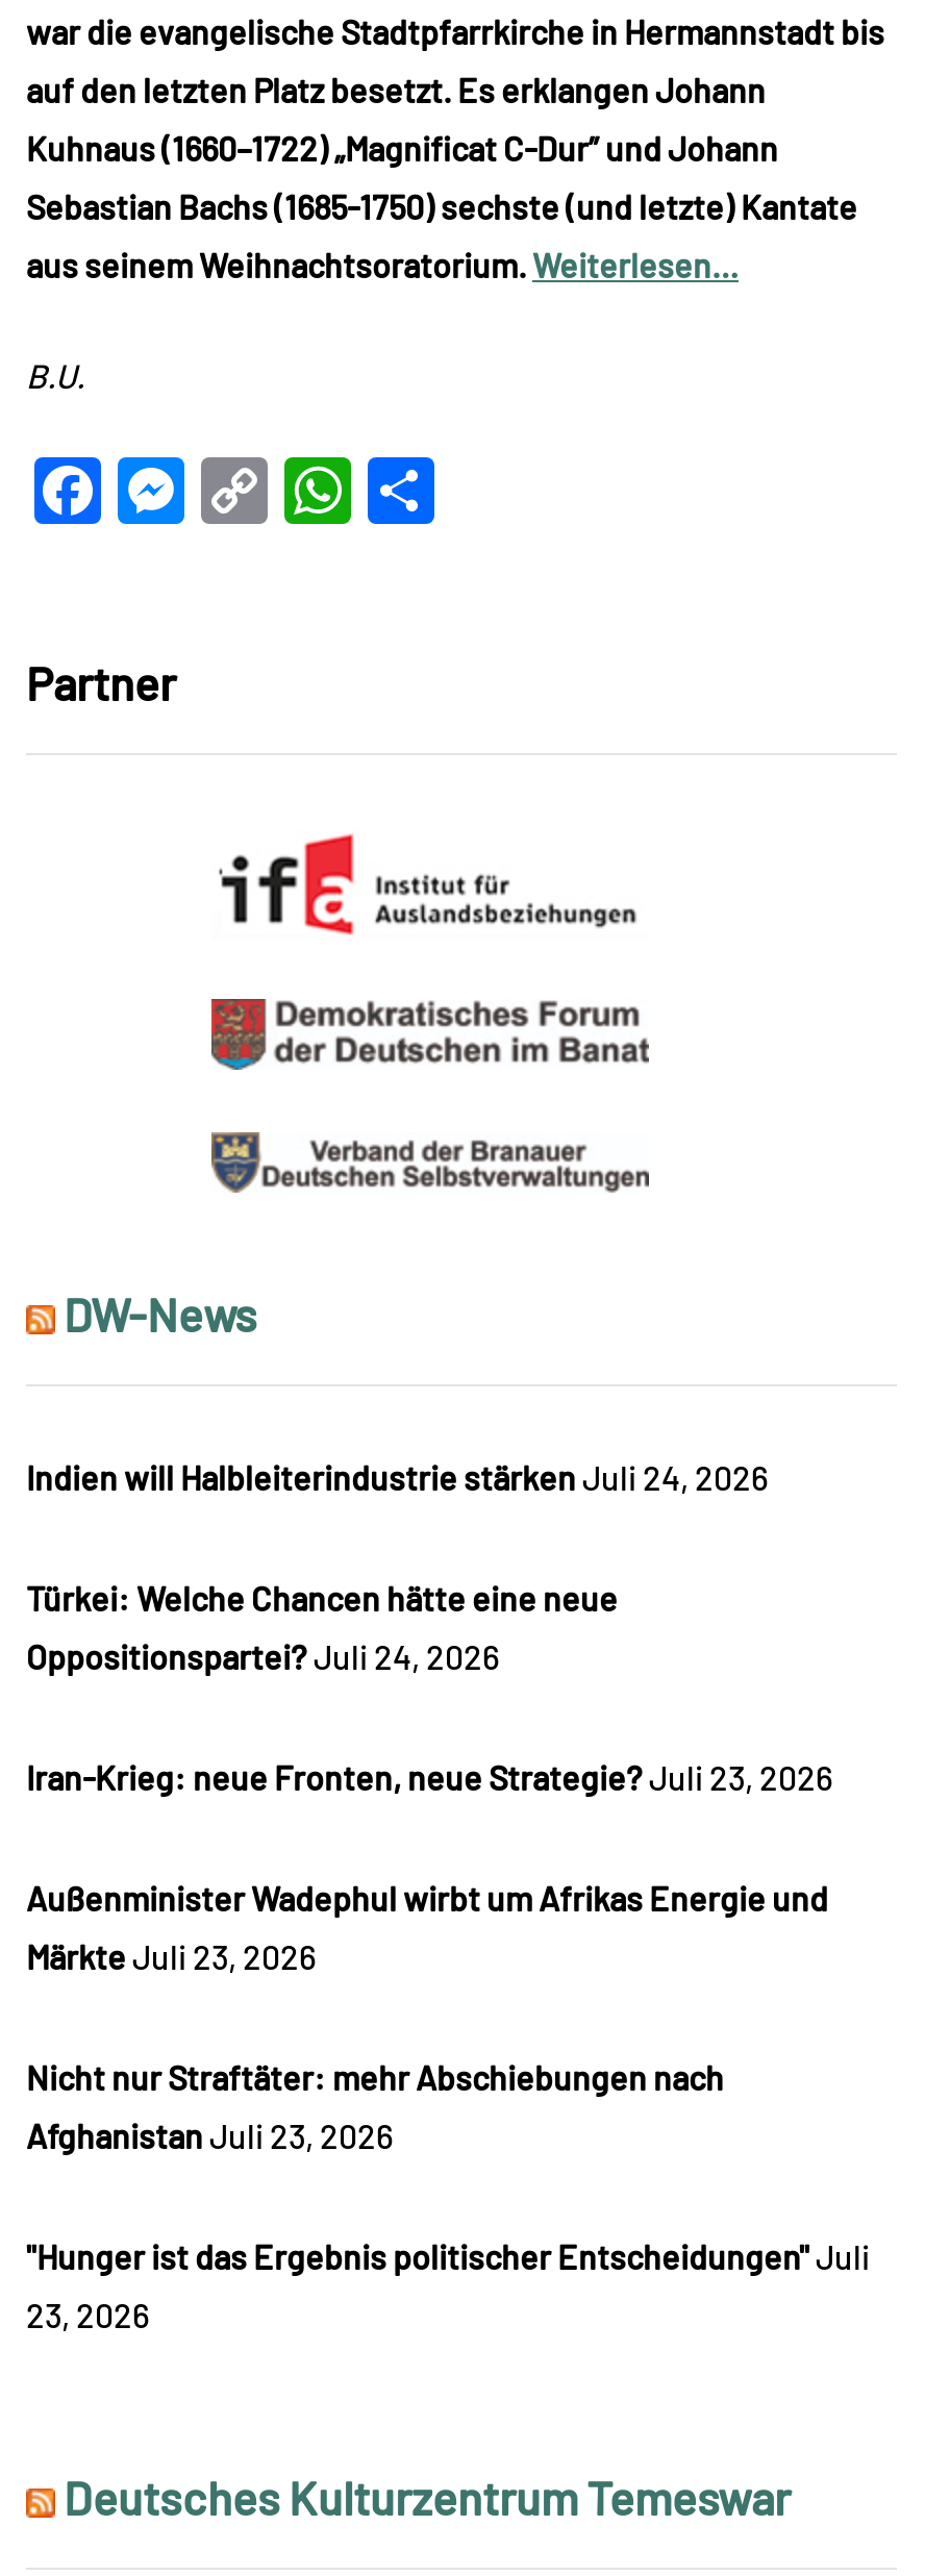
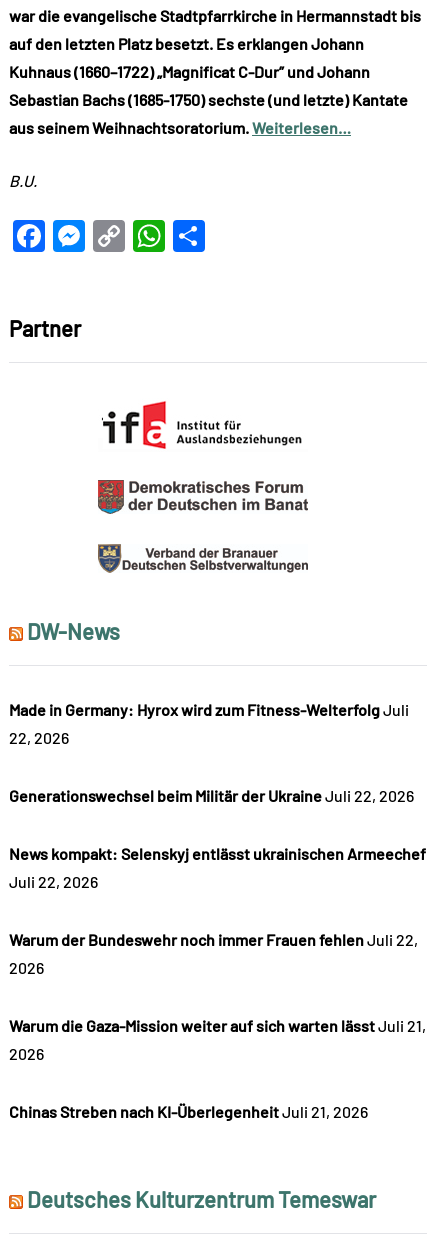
- Indien will Halbleiterindustrie stärken Juli 24, 2026
+ Made in Germany: Hyrox wird zum Fitness-Welterfolg Juli

- Türkei: Welche Chancen hätte eine neue
+ 22, 2026

- Oppositionspartei? Juli 24, 2026
+ Generationswechsel beim Militär der Ukraine Juli 22, 2026

- Iran-Krieg: neue Fronten, neue Strategie? Juli 23, 2026
+ News kompakt: Selenskyj entlässt ukrainischen Armeechef

- Außenminister Wadephul wirbt um Afrikas Energie und
+ Juli 22, 2026

- Märkte Juli 23, 2026
+ Warum der Bundeswehr noch immer Frauen fehlen Juli 22,

- Nicht nur Straftäter: mehr Abschiebungen nach
+ 2026

- Afghanistan Juli 23, 2026
+ Warum die Gaza-Mission weiter auf sich warten lässt Juli 21,

- "Hunger ist das Ergebnis politischer Entscheidungen" Juli
+ 2026

- 23, 2026
+ Chinas Streben nach KI-Überlegenheit Juli 21, 2026
